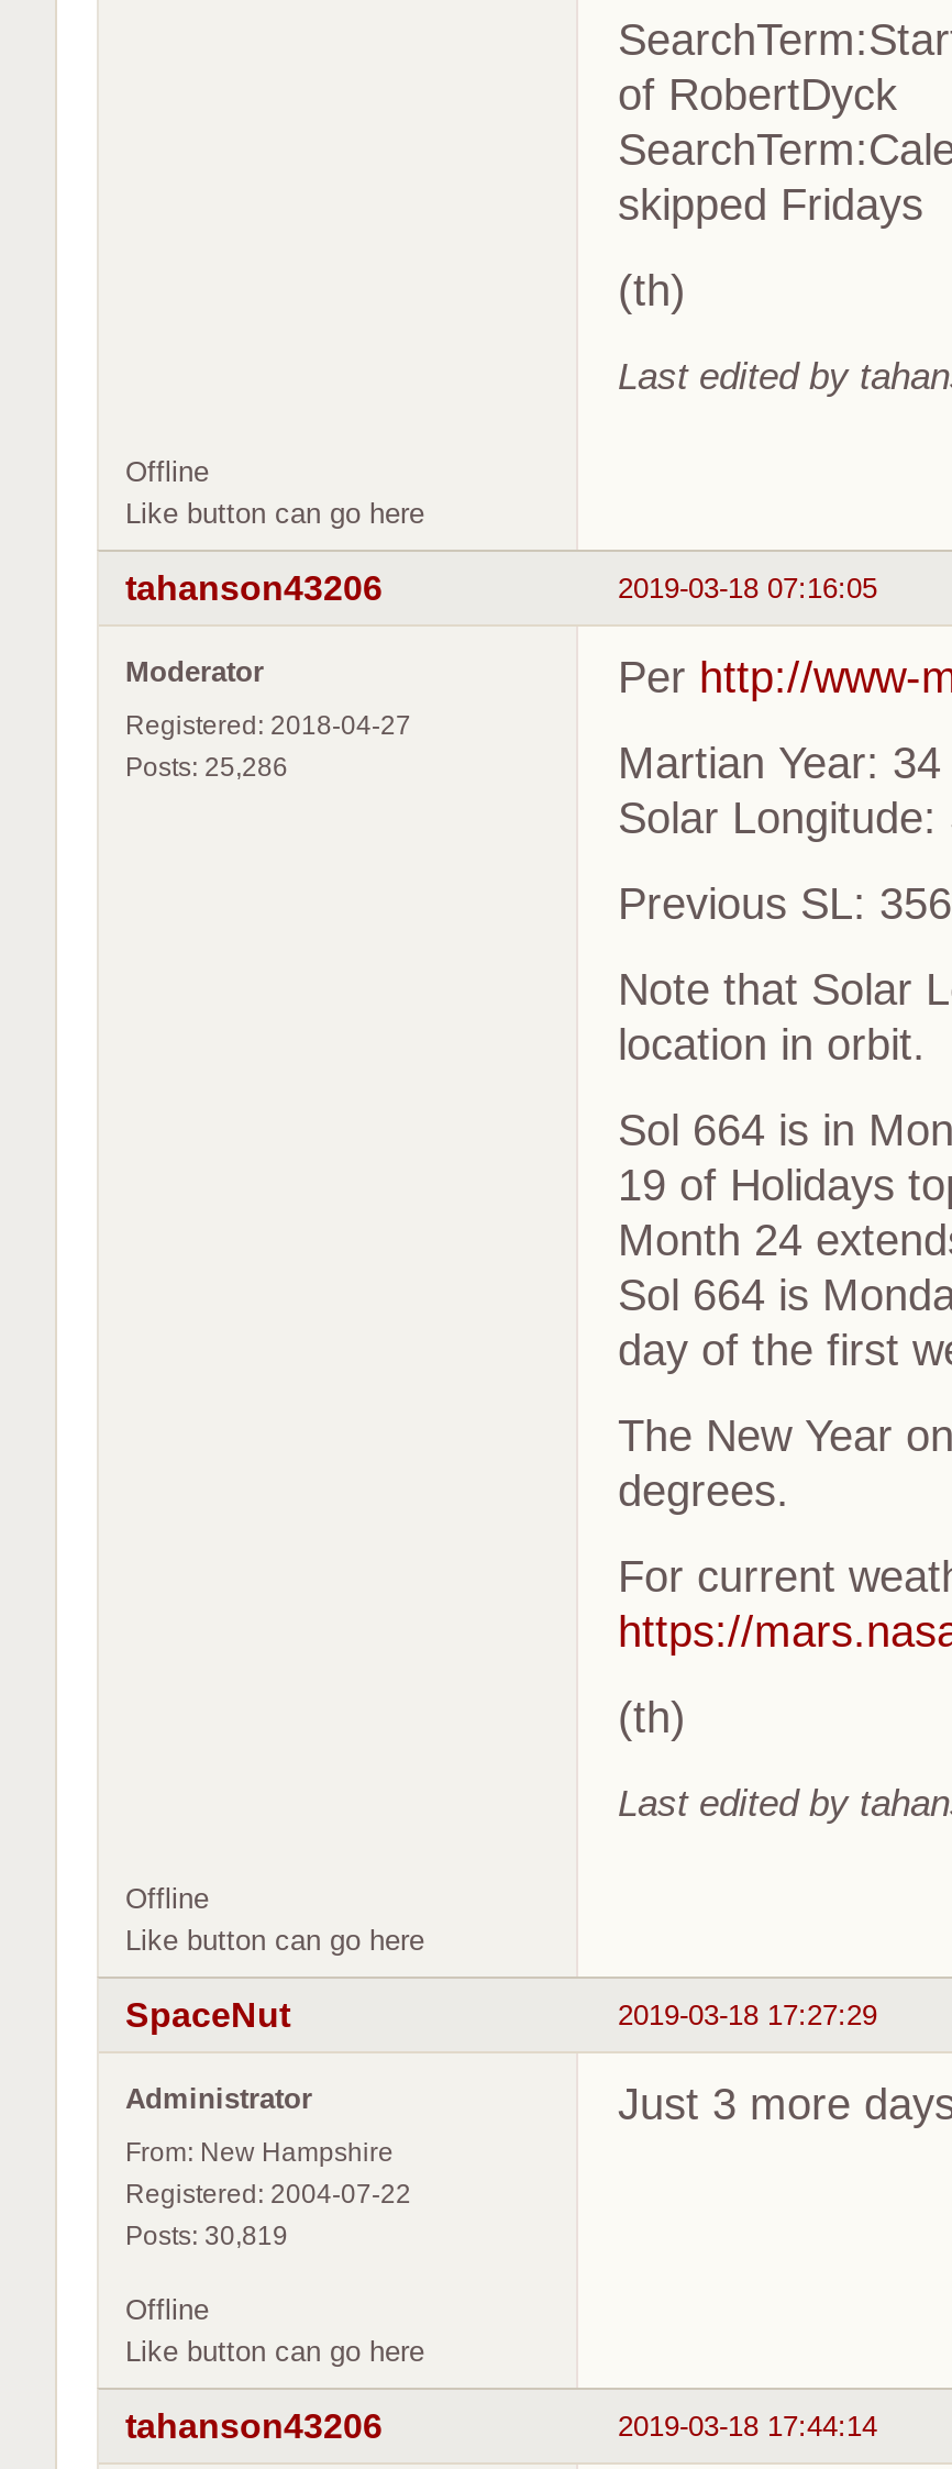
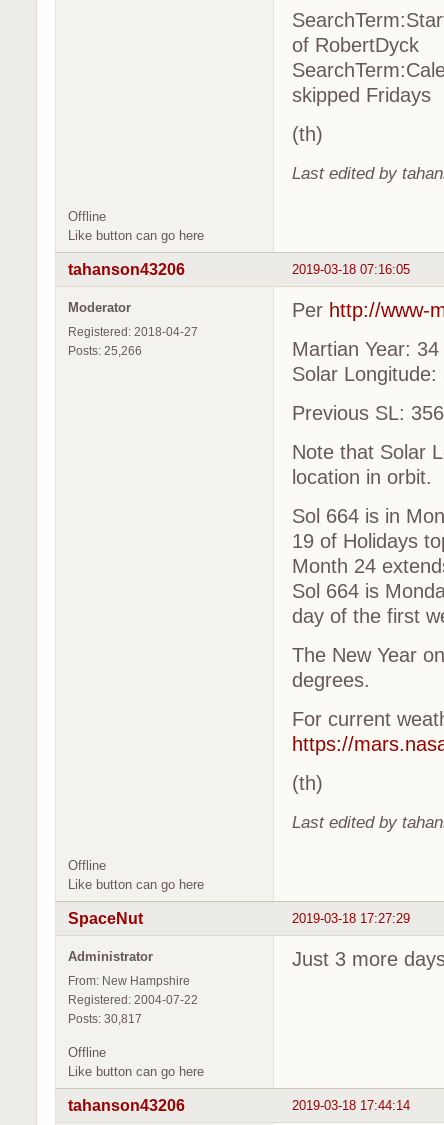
- Posts: 25,286
+ Posts: 25,266

- Posts: 30,819
+ Posts: 30,817
